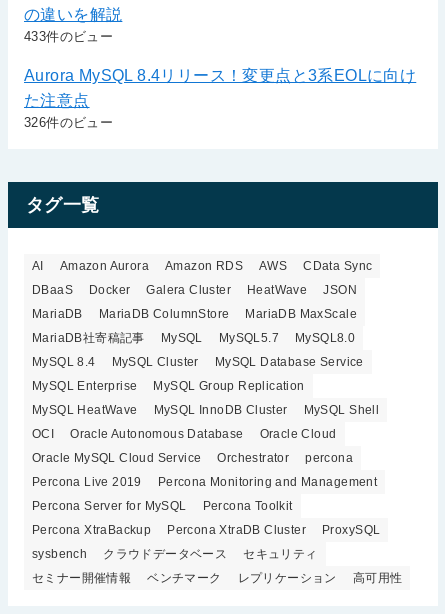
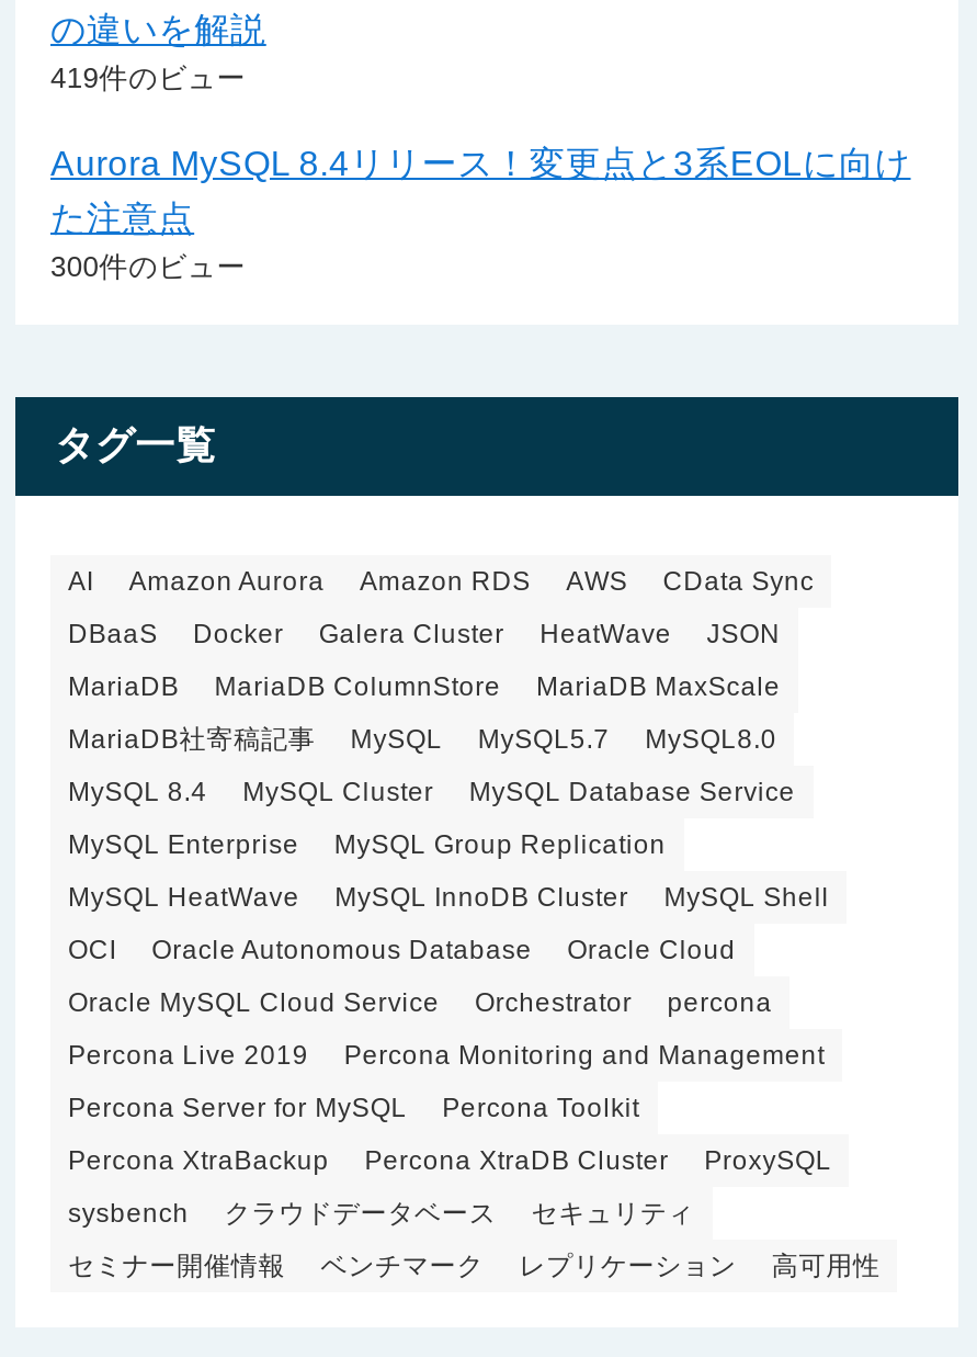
- 433件のビュー
+ 419件のビュー

- 326件のビュー
+ 300件のビュー
